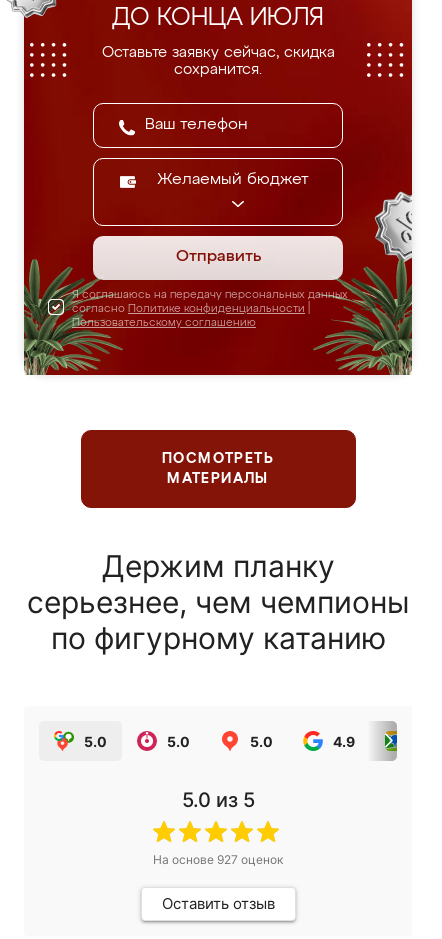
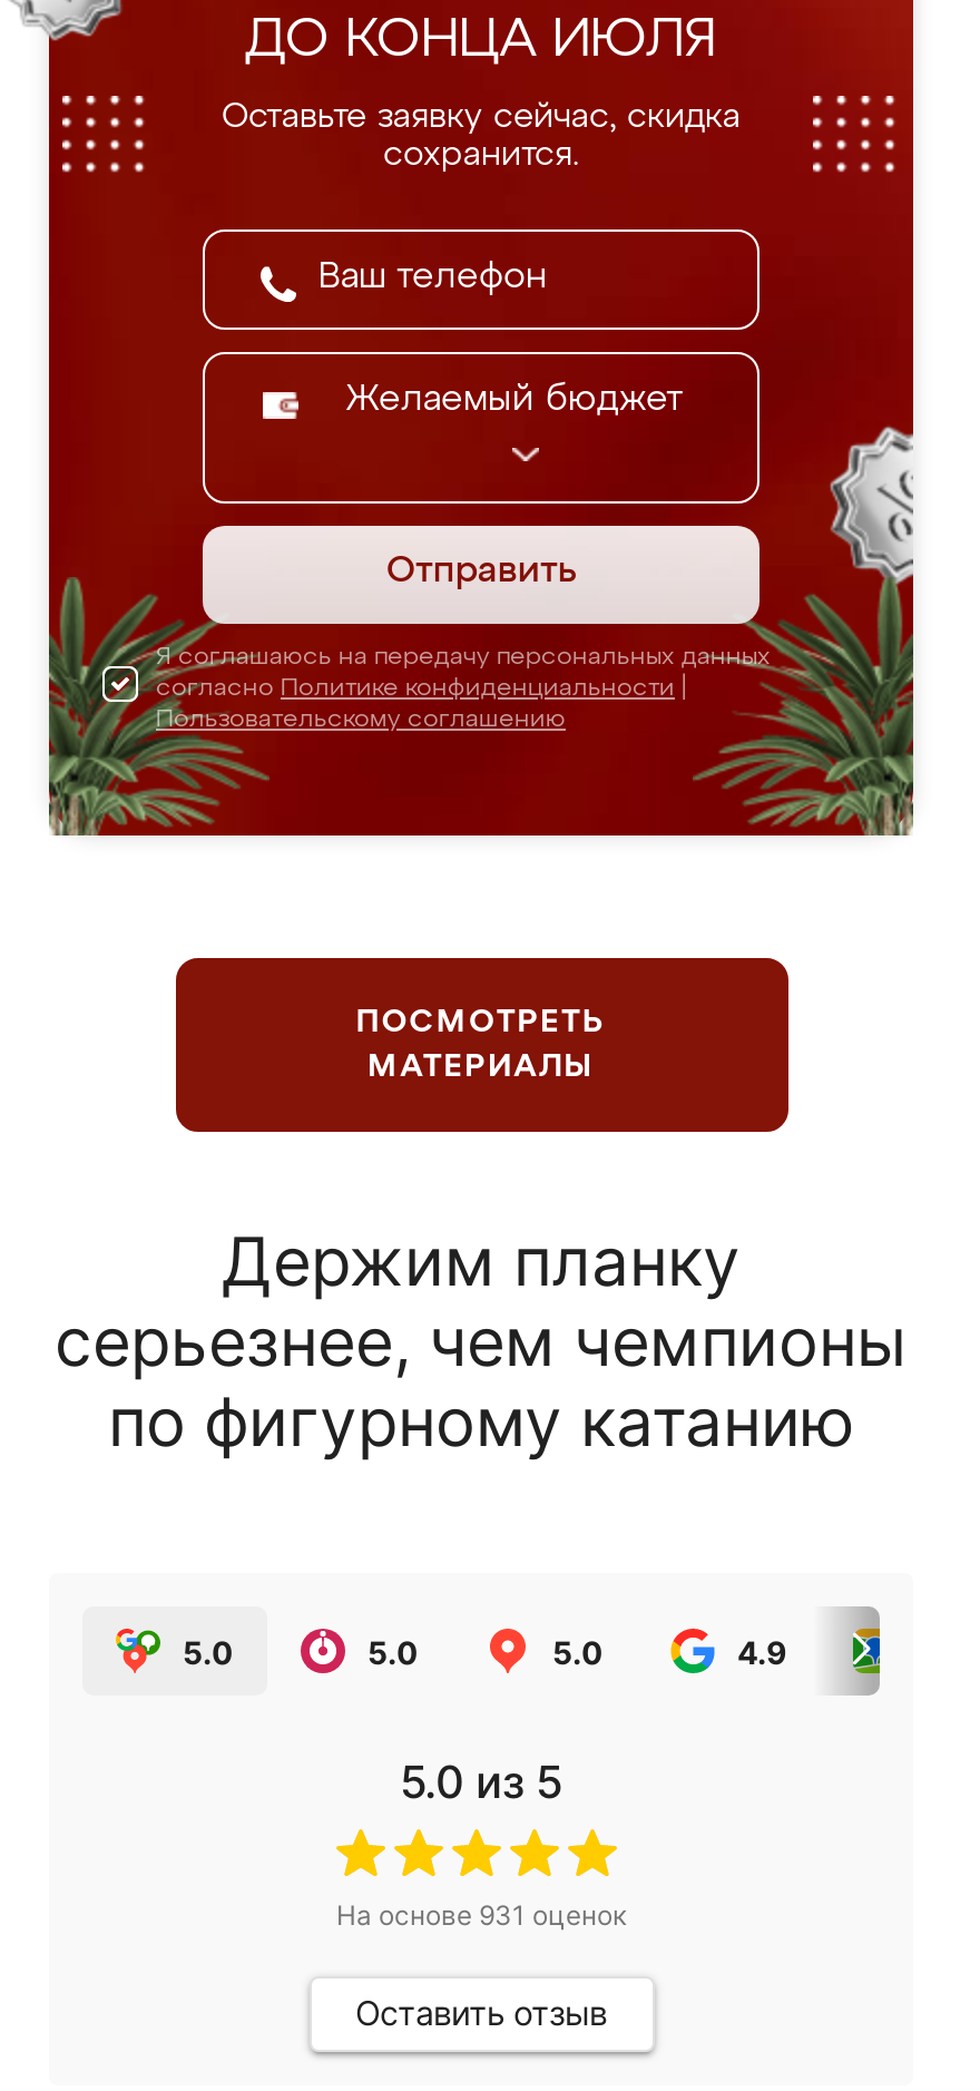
- На основе 927 оценок
+ На основе 931 оценок
